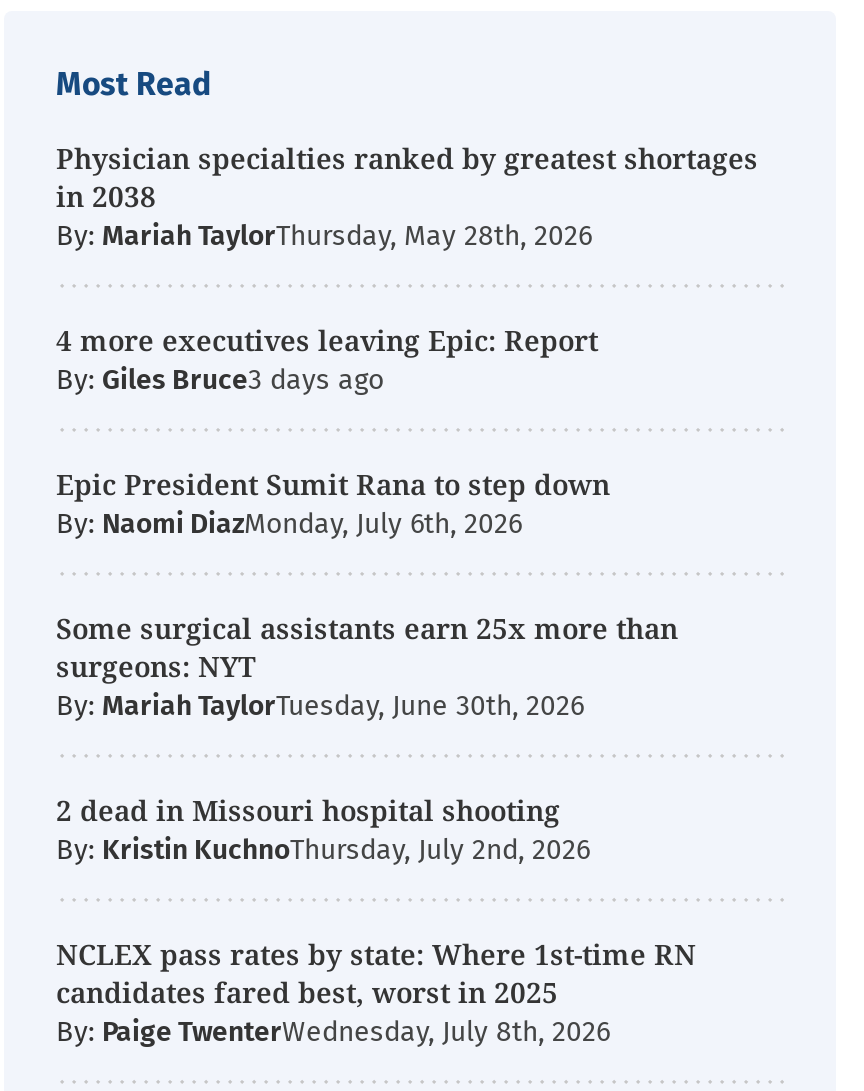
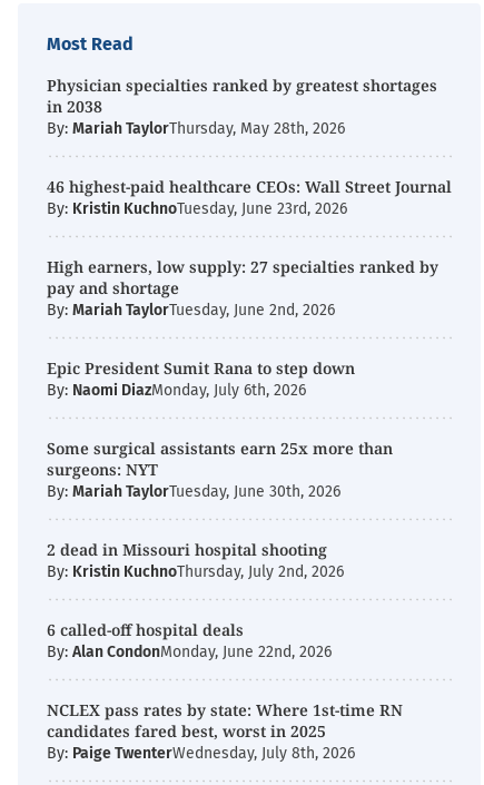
- 4 more executives leaving Epic: Report
- By: Giles Bruce
+ 46 highest-paid healthcare CEOs: Wall Street Journal
+ By: Kristin KuchnoTuesday, June 23rd, 2026
+ High earners, low supply: 27 specialties ranked by
+ pay and shortage
+ By: Mariah TaylorTuesday, June 2nd, 2026

+ 6 called-off hospital deals
+ By: Alan CondonMonday, June 22nd, 2026
